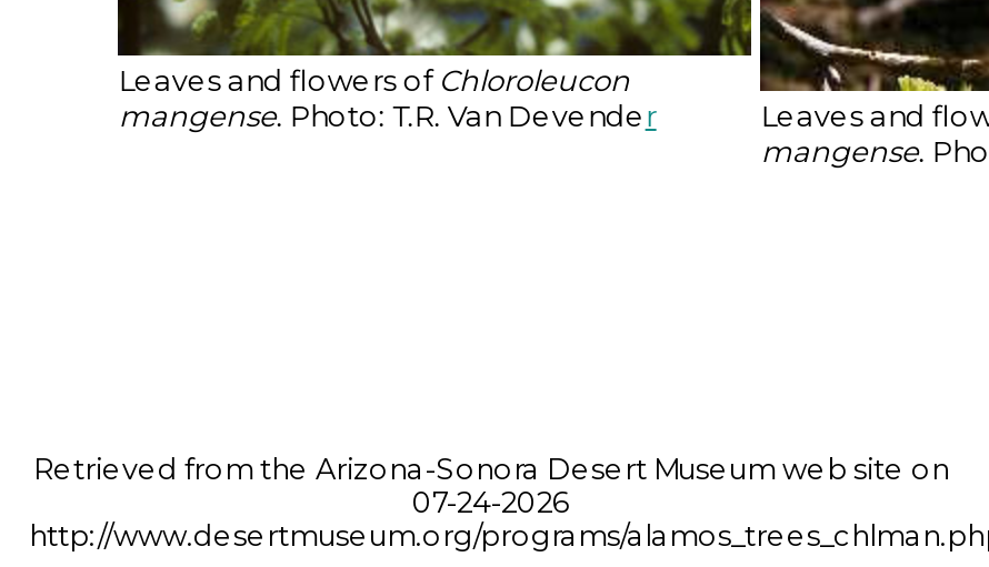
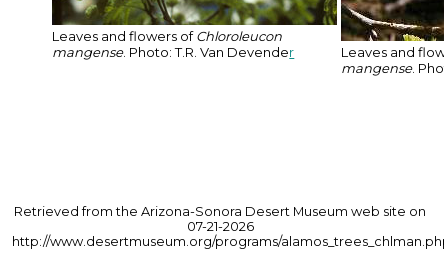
- 07-24-2026
+ 07-21-2026
